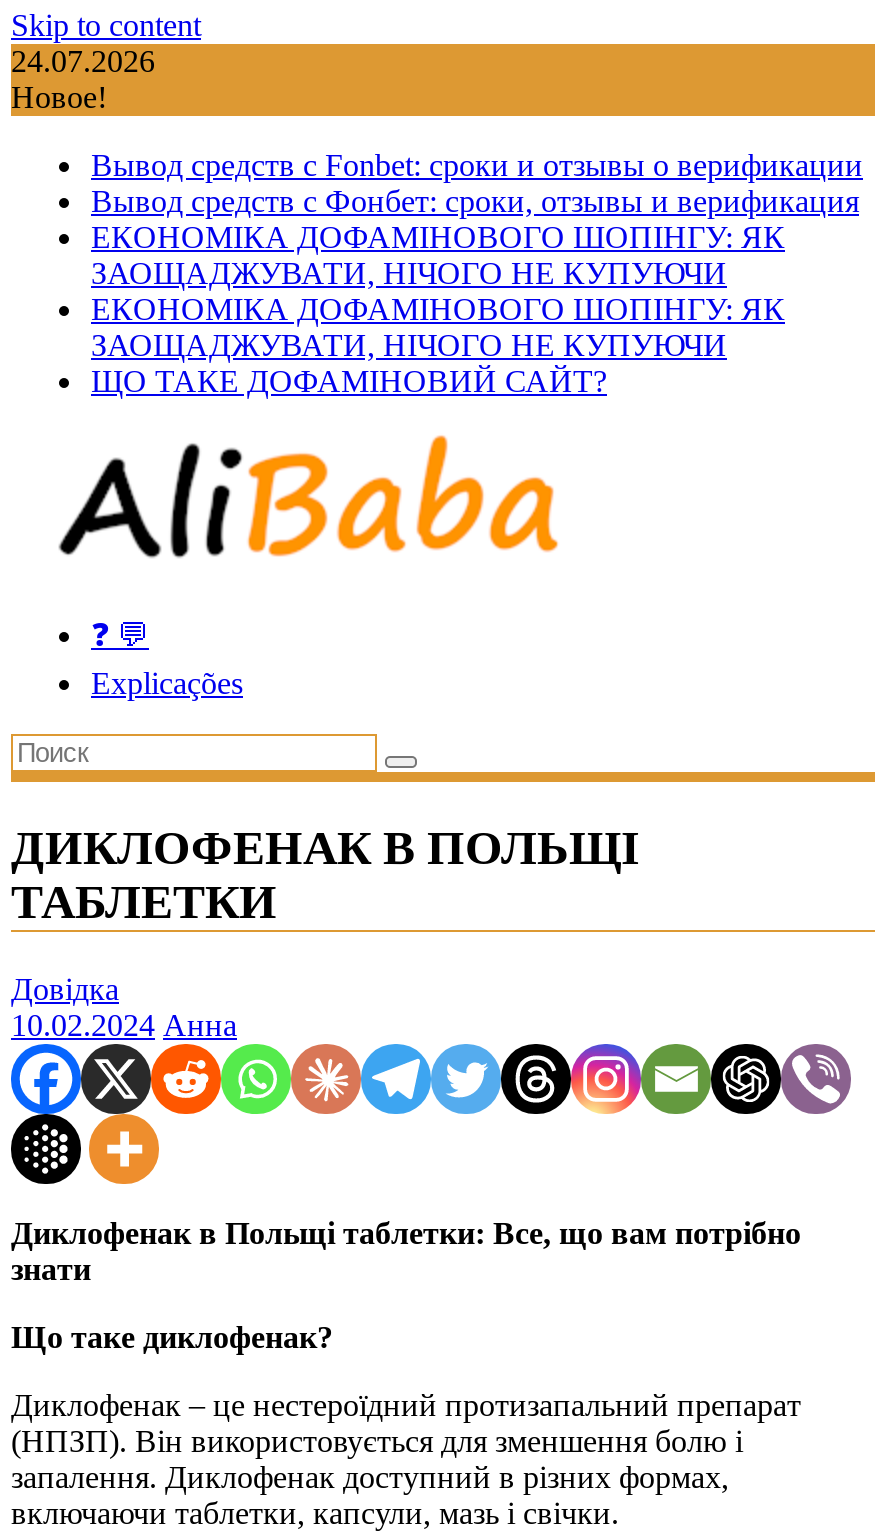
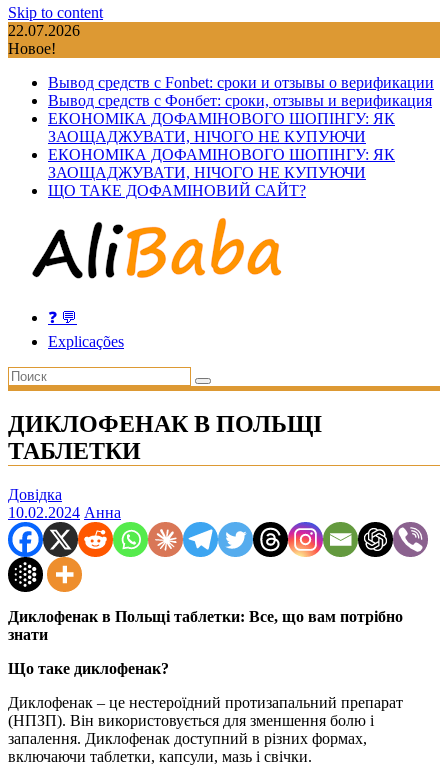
- 24.07.2026
+ 22.07.2026
